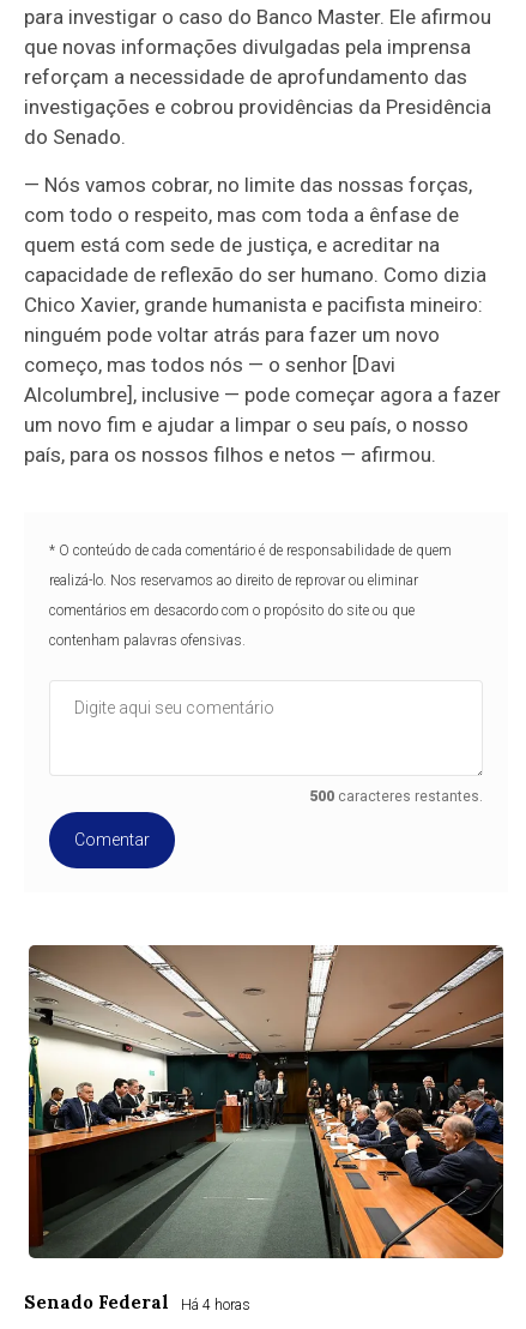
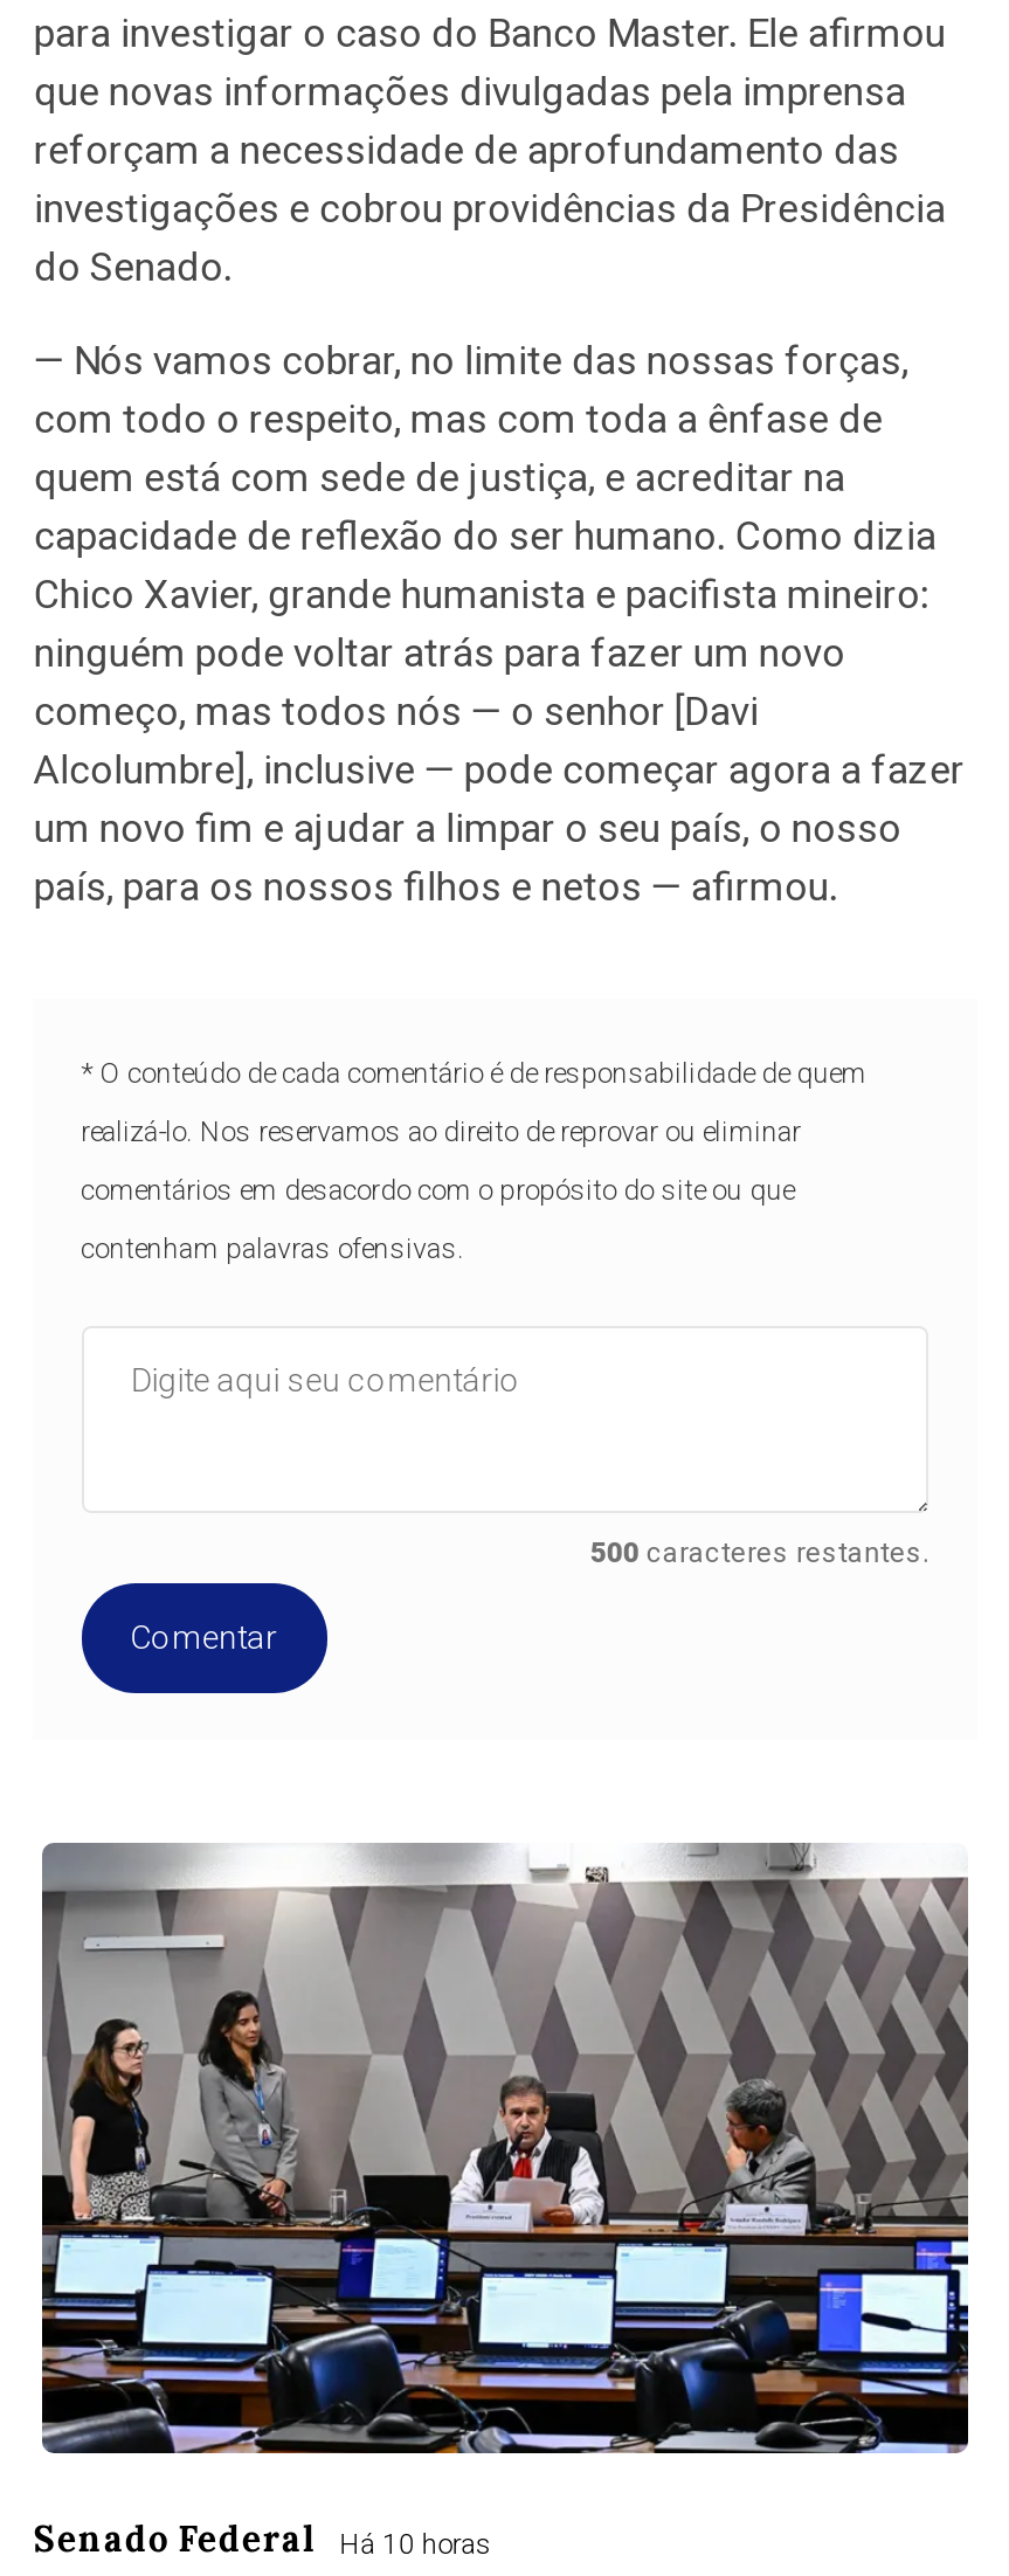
- [image]
- Senado Federal Há 4 horas
+ [image]
+ Senado Federal Há 10 horas
